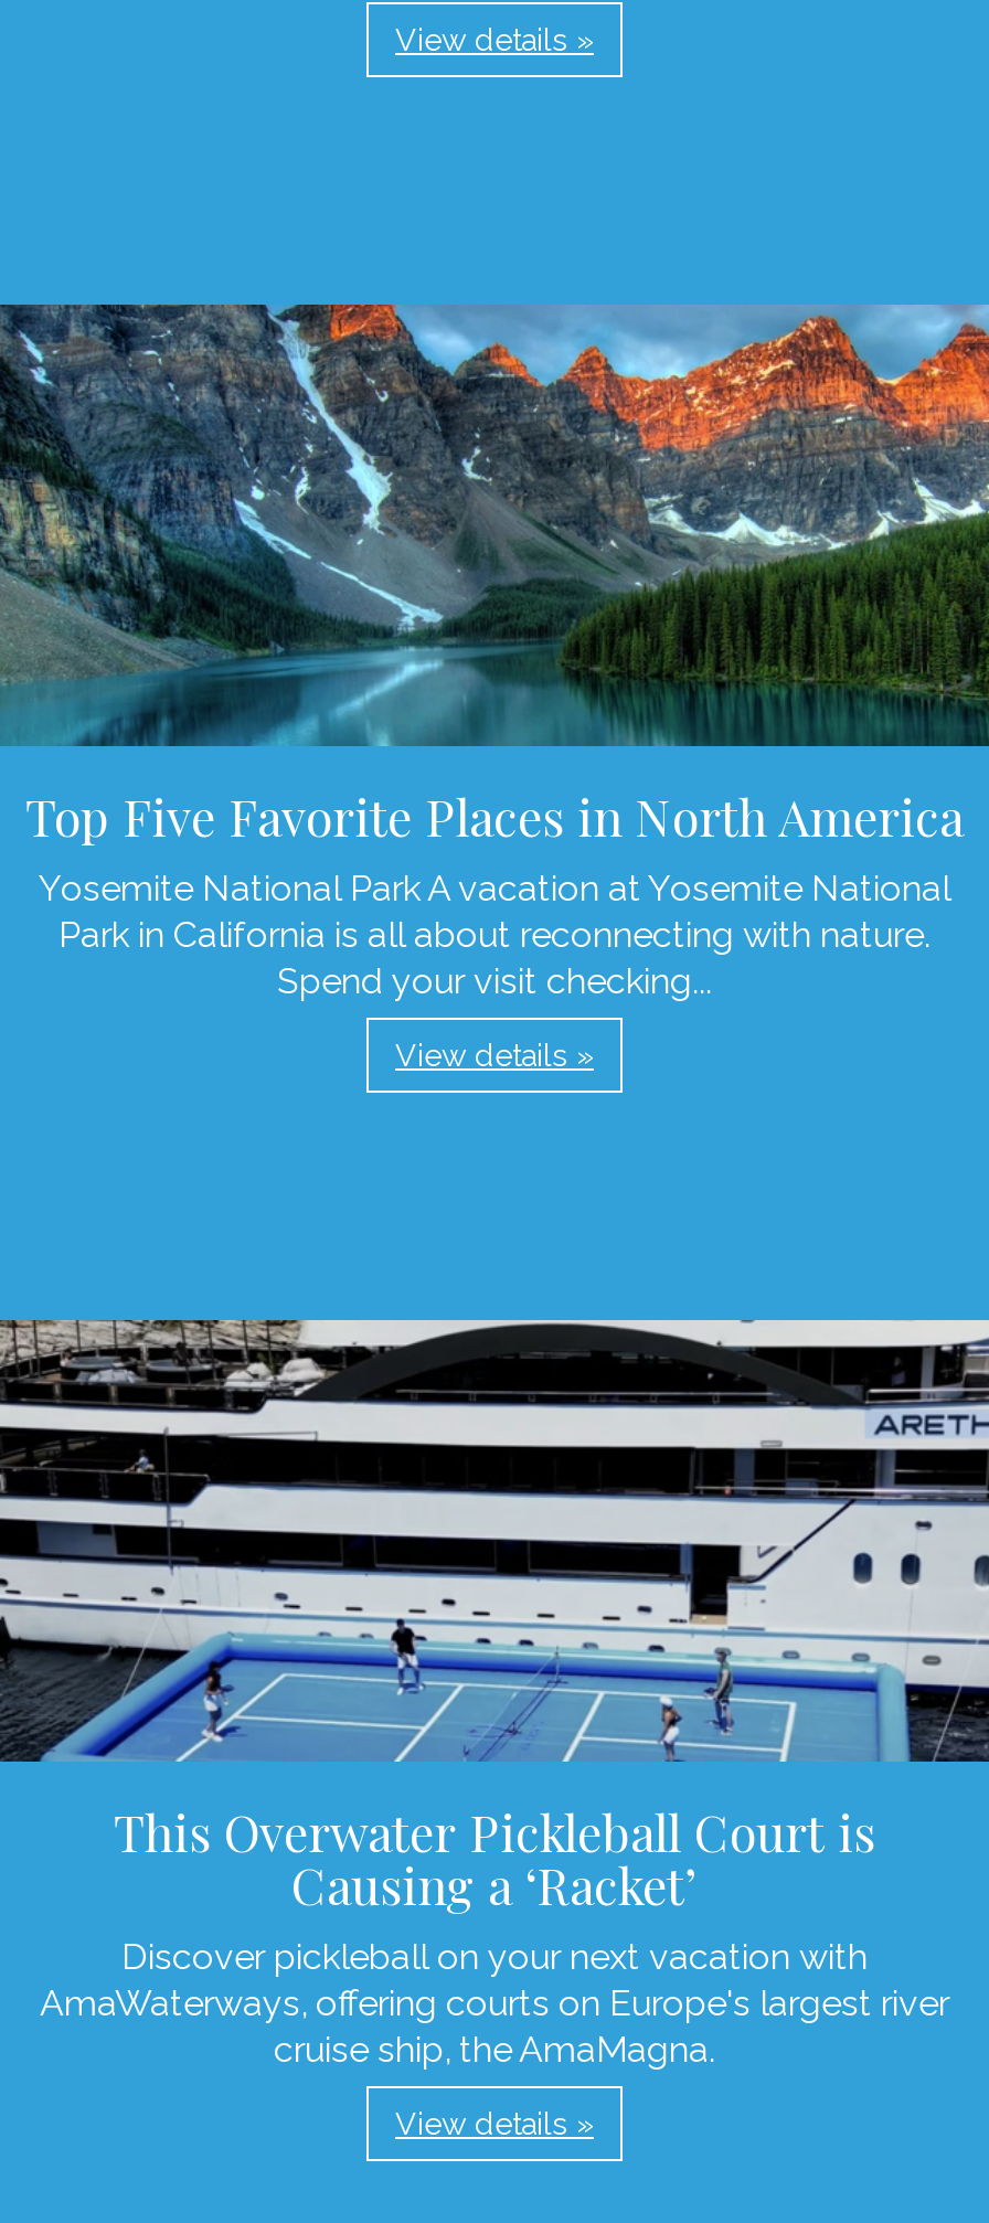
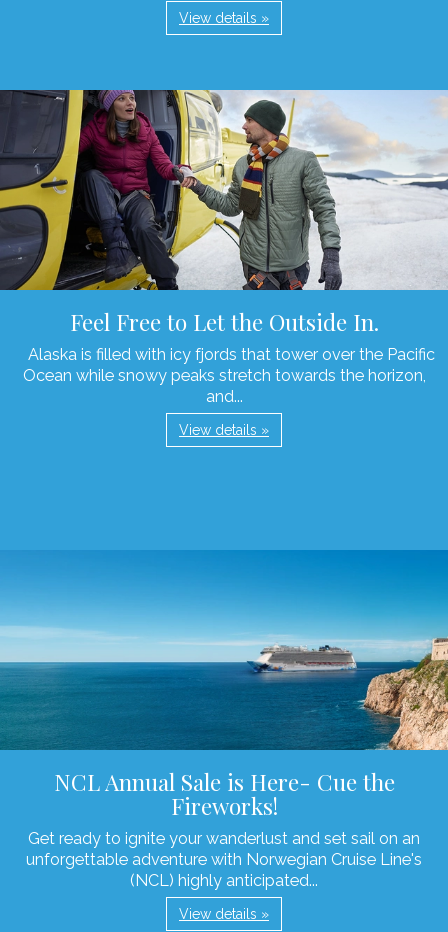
- [image]
- Top Five Favorite Places in North America
- Yosemite National Park A vacation at Yosemite National
- Park in California is all about reconnecting with nature.
- Spend your visit checking...
+ [image]
+ Feel Free to Let the Outside In.
+ Alaska is filled with icy fjords that tower over the Pacific
+ Ocean while snowy peaks stretch towards the horizon,
+ and...

- [image]
- This Overwater Pickleball Court is
- Causing a ‘Racket’
- Discover pickleball on your next vacation with
- AmaWaterways, offering courts on Europe's largest river
- cruise ship, the AmaMagna.
+ [image]
+ NCL Annual Sale is Here- Cue the
+ Fireworks!
+ Get ready to ignite your wanderlust and set sail on an
+ unforgettable adventure with Norwegian Cruise Line's
+ (NCL) highly anticipated...
